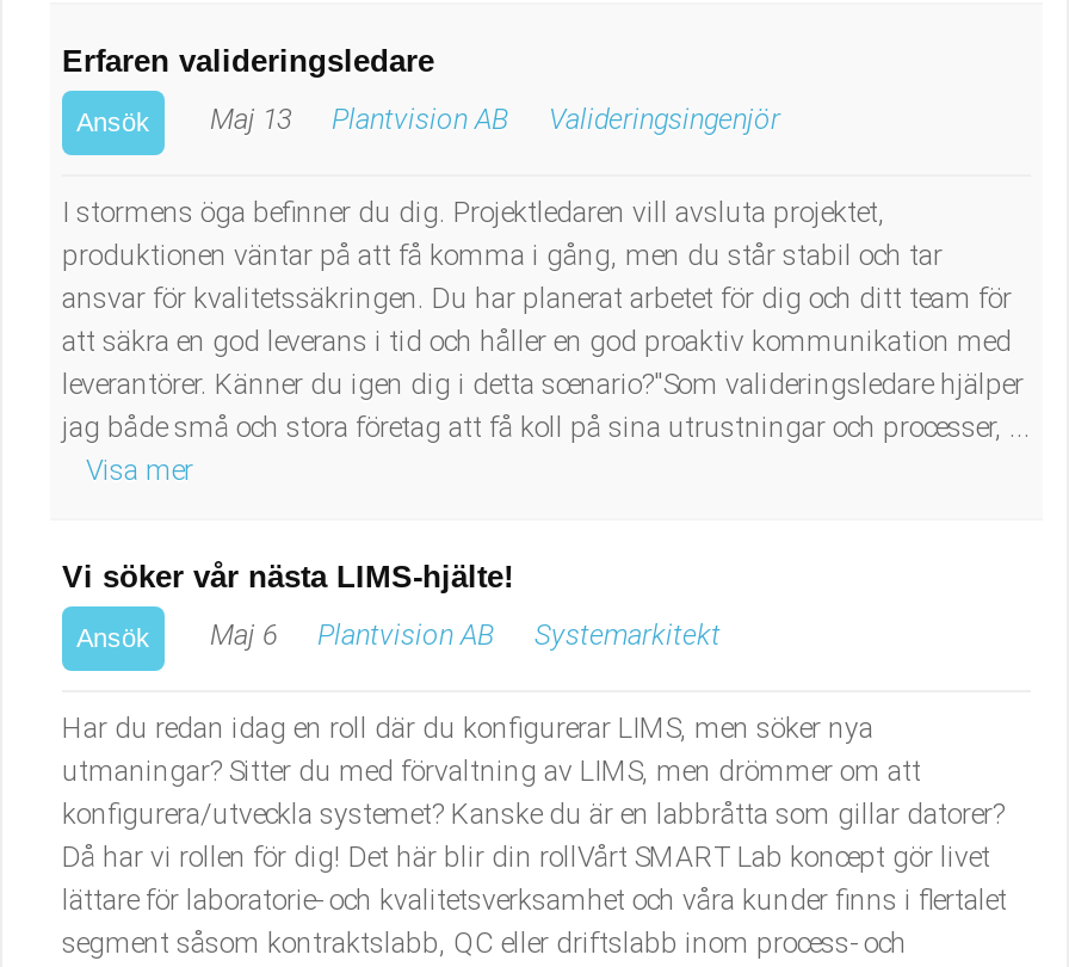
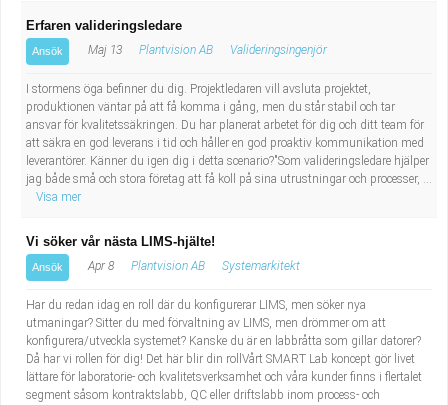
- Ansök Maj 6 Plantvision AB Systemarkitekt
+ Ansök Apr 8 Plantvision AB Systemarkitekt
